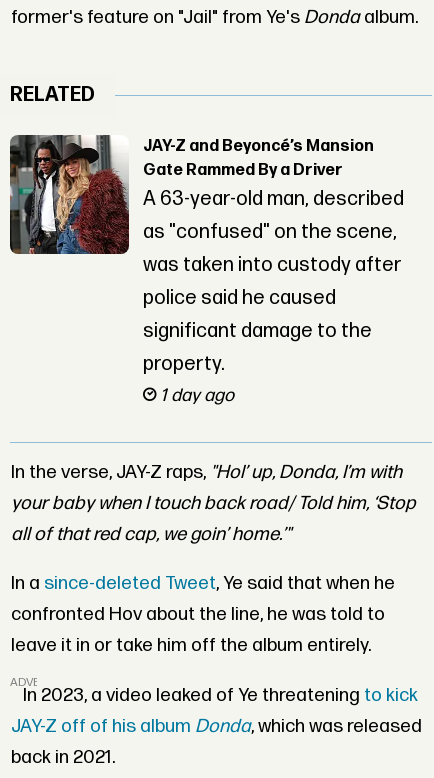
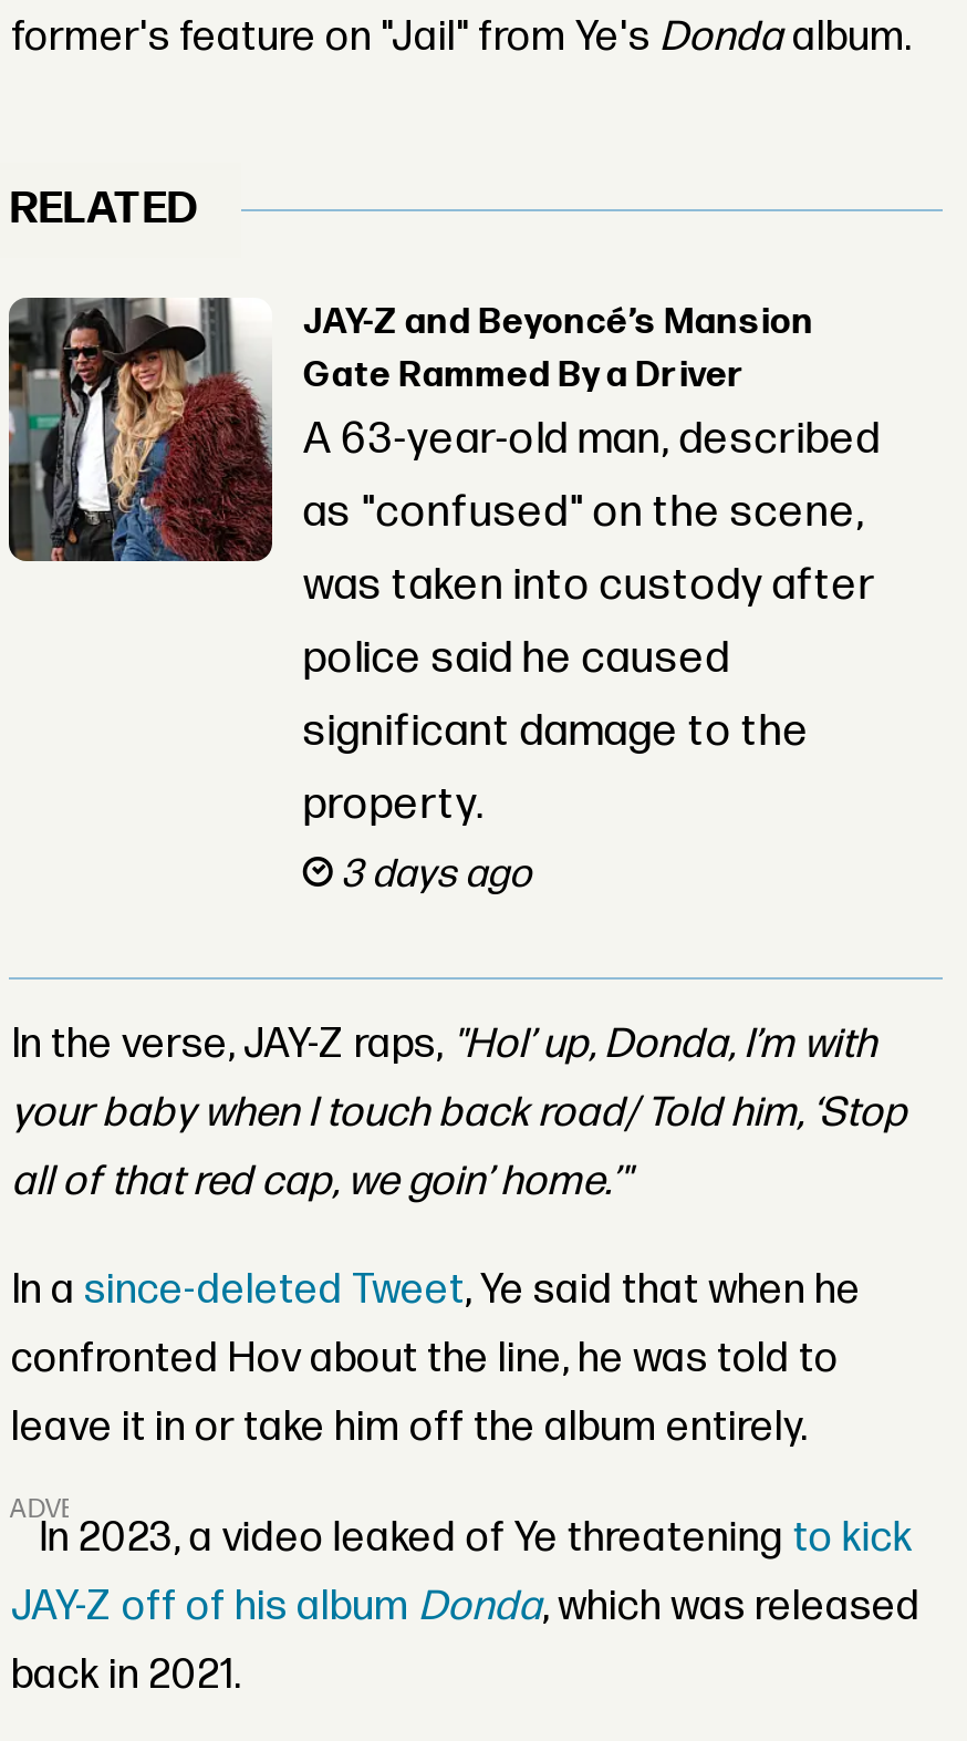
- 1 day ago
+ 3 days ago
